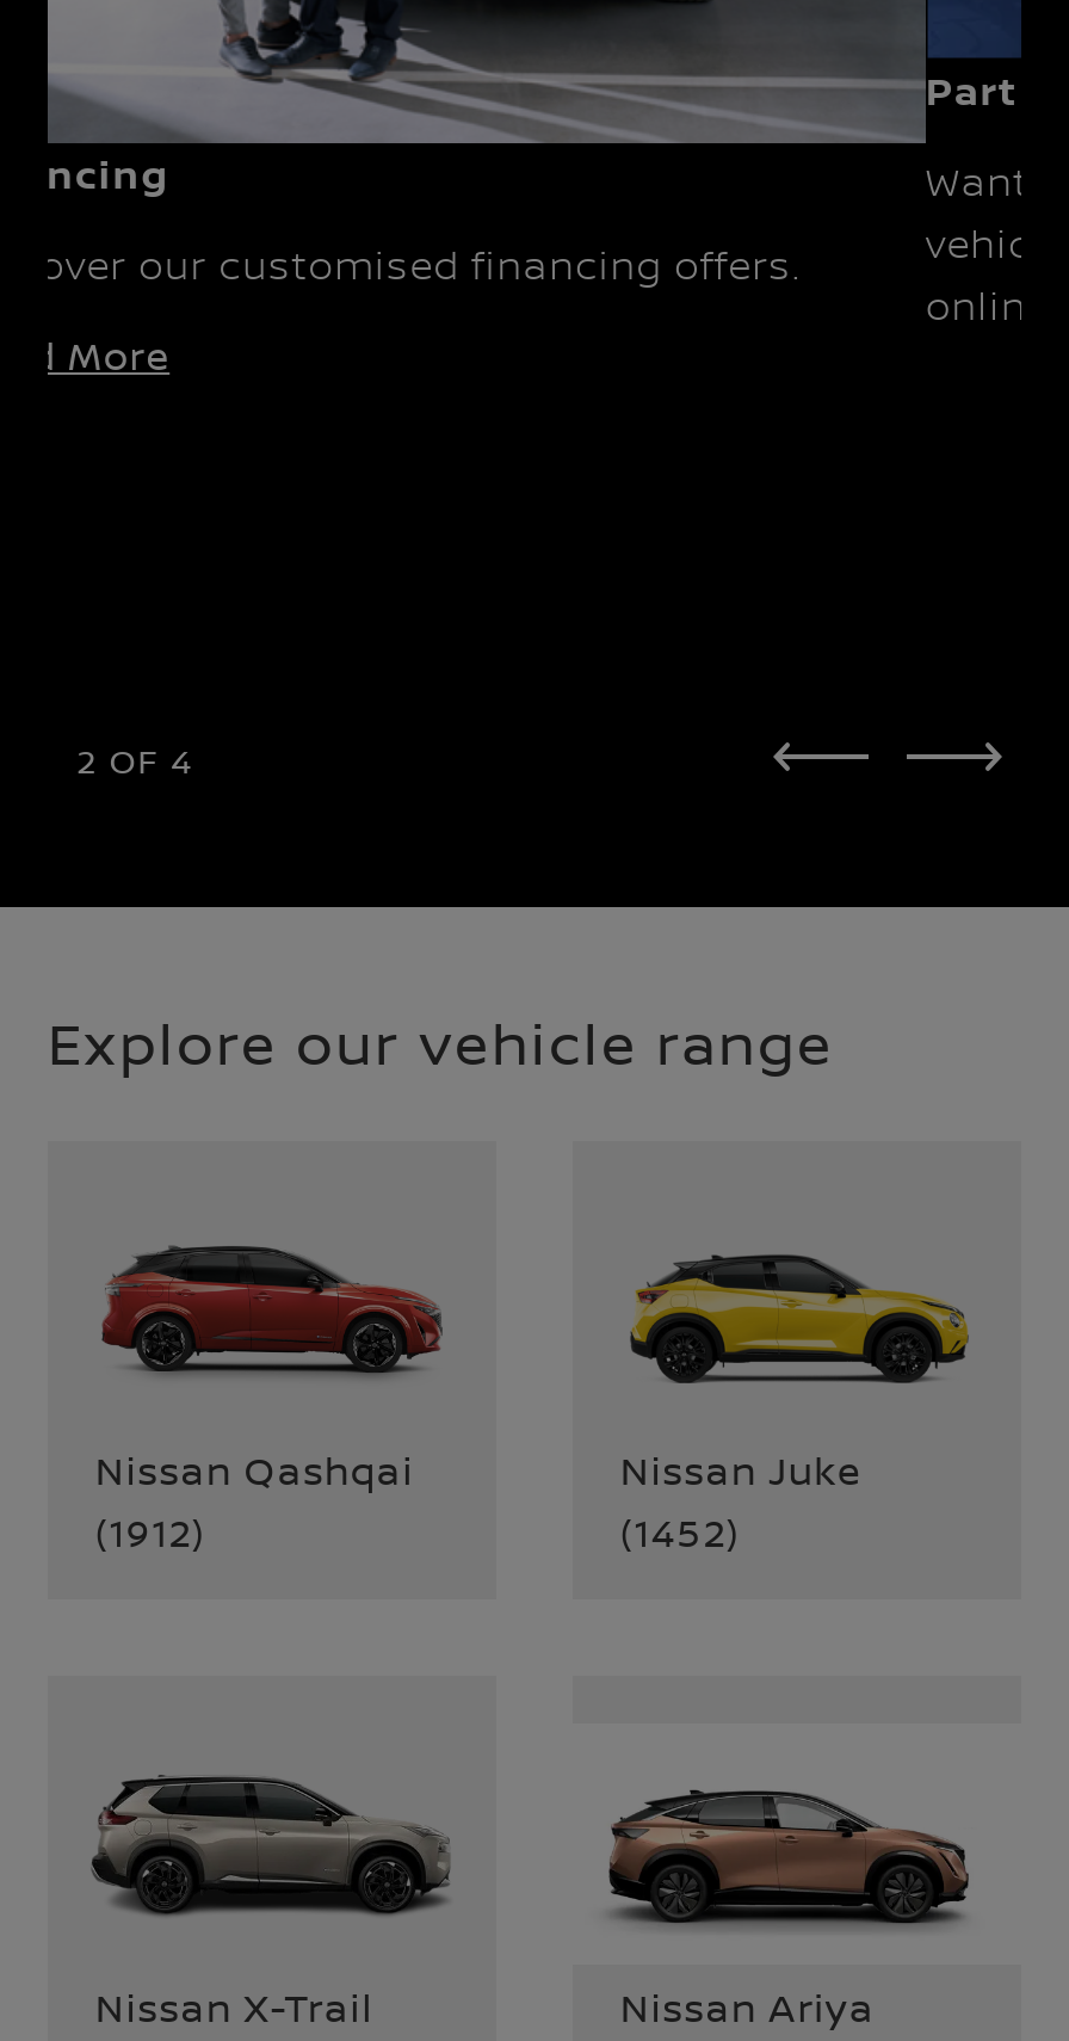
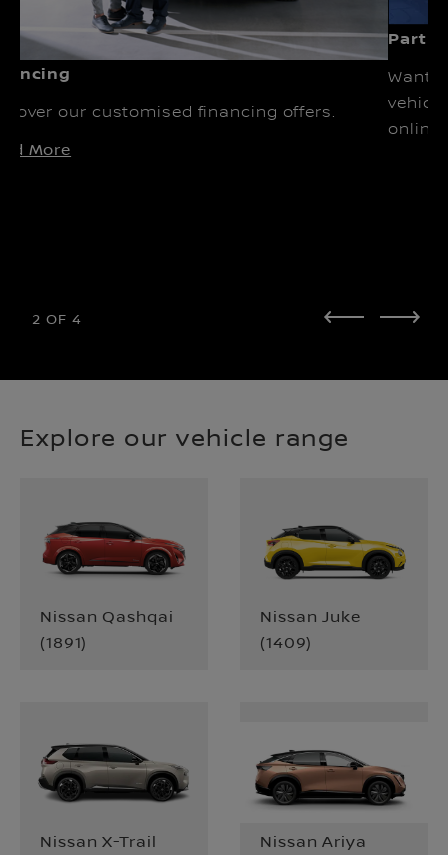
- (1912)
+ (1891)

- (1452)
+ (1409)
